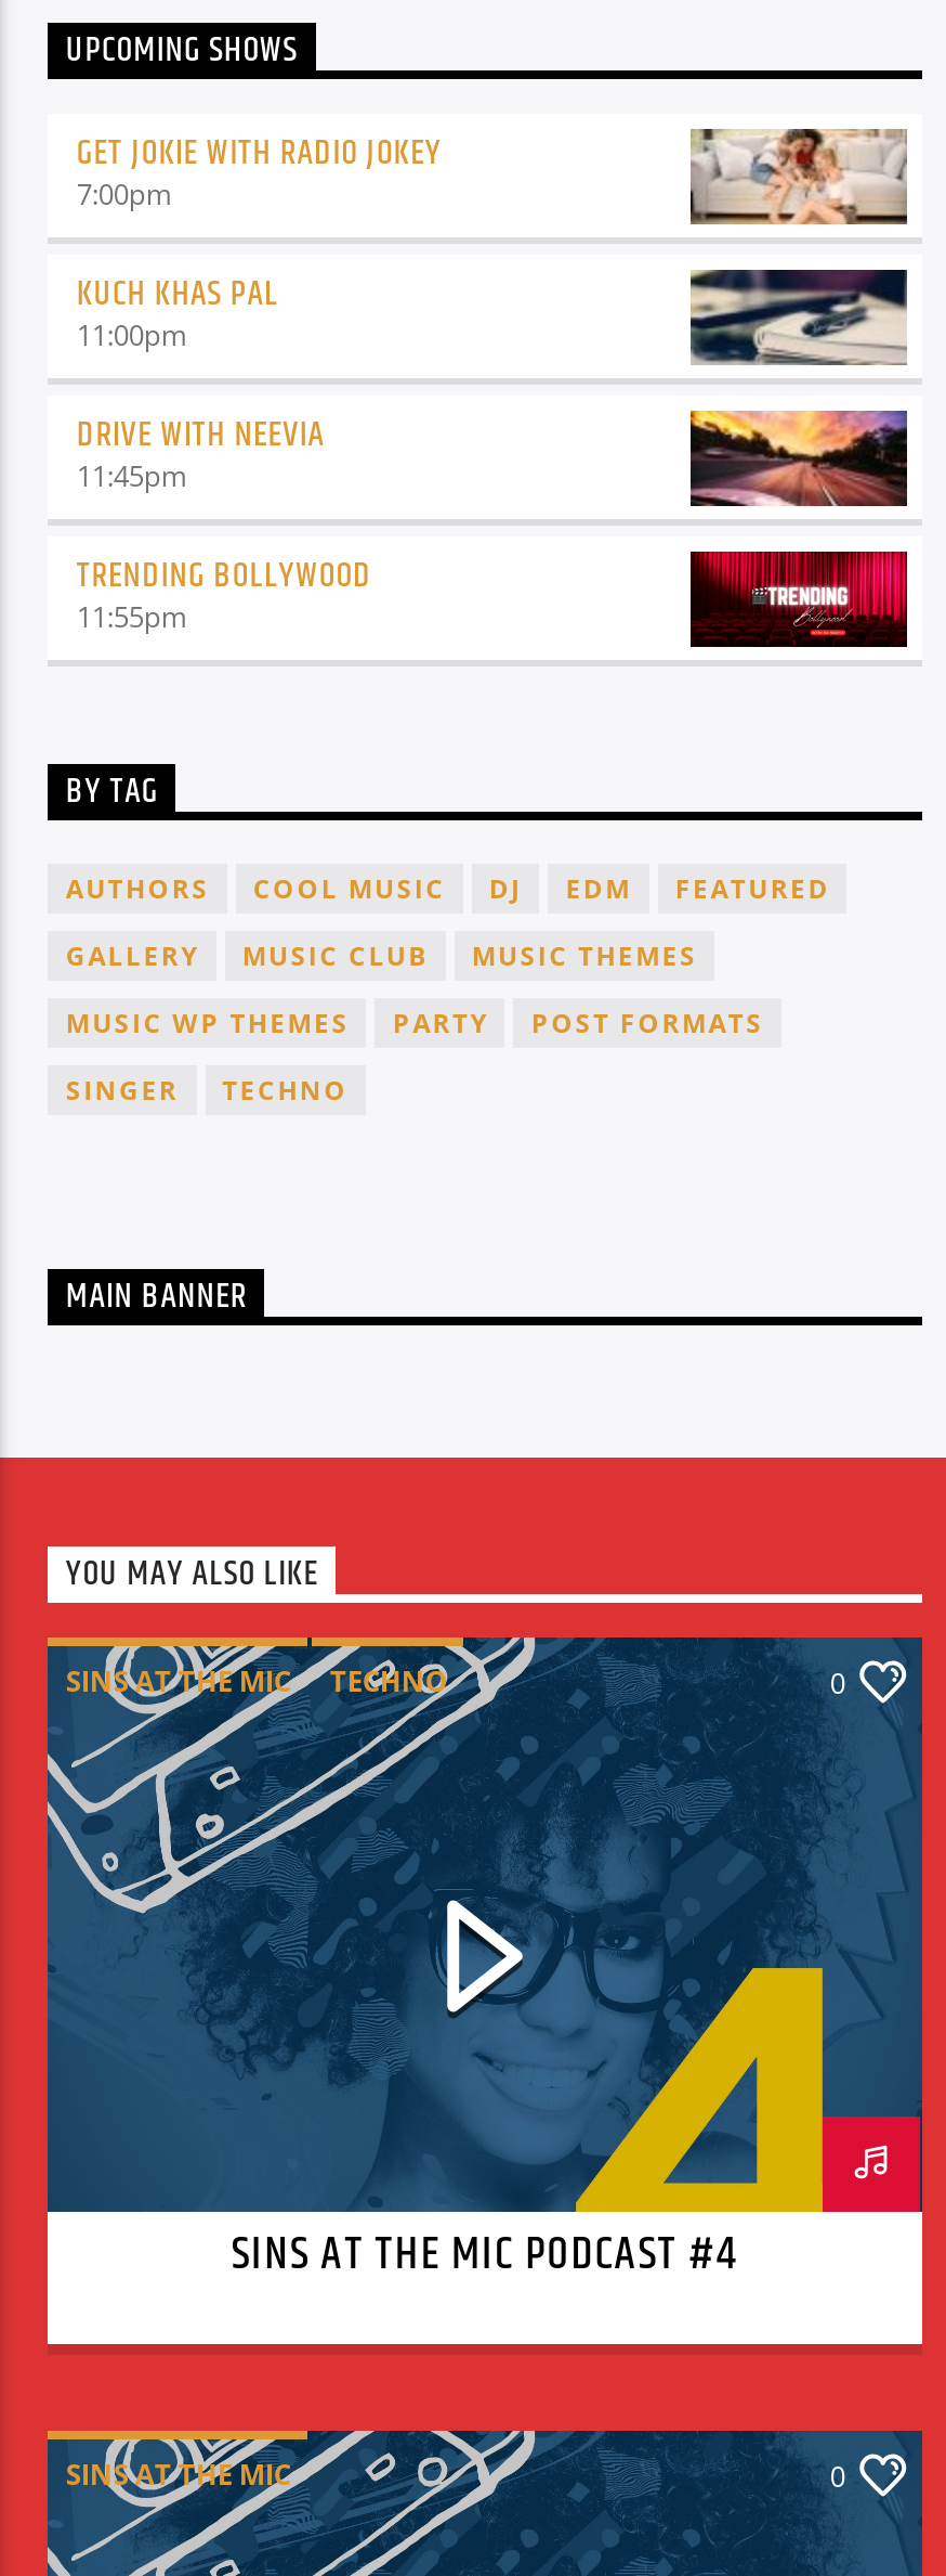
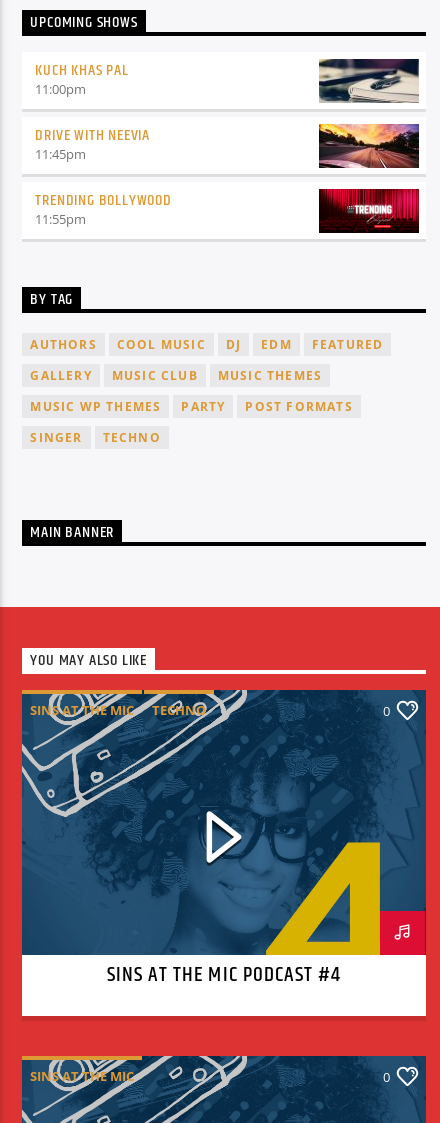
- GET JOKIE WITH RADIO JOKEY
- 7:00pm

- [image]
